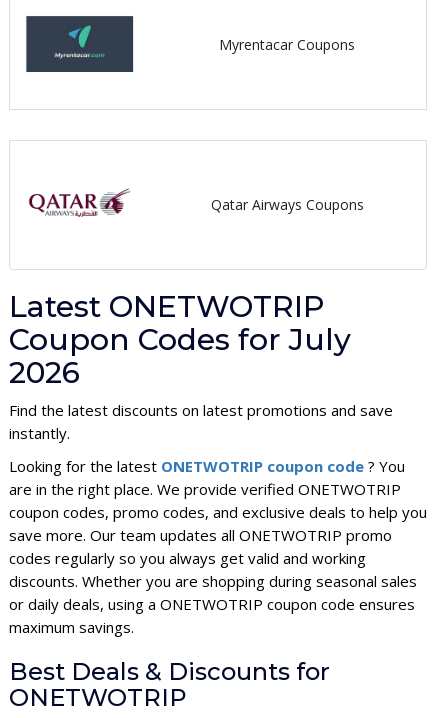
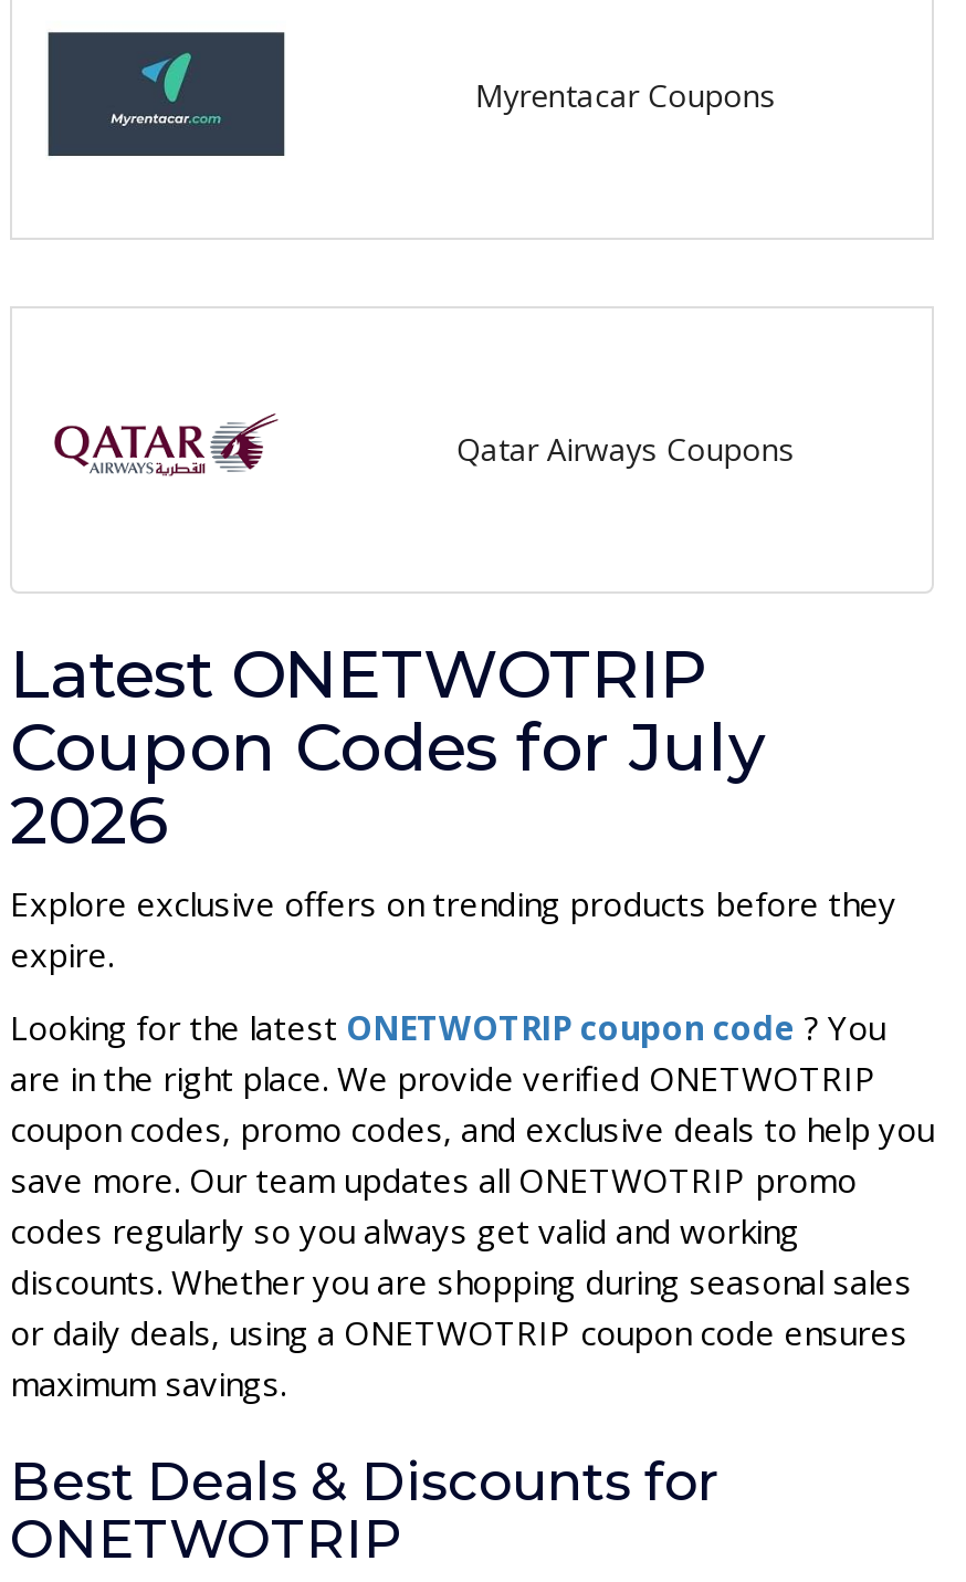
- Find the latest discounts on latest promotions and save
- instantly.
+ Explore exclusive offers on trending products before they
+ expire.
